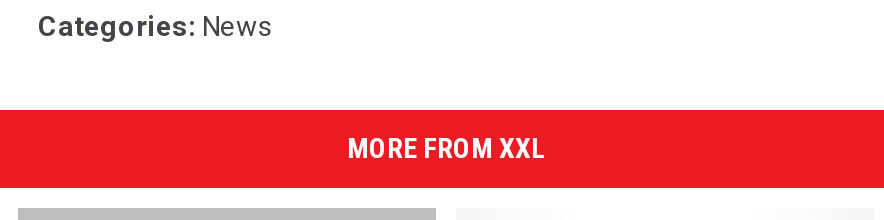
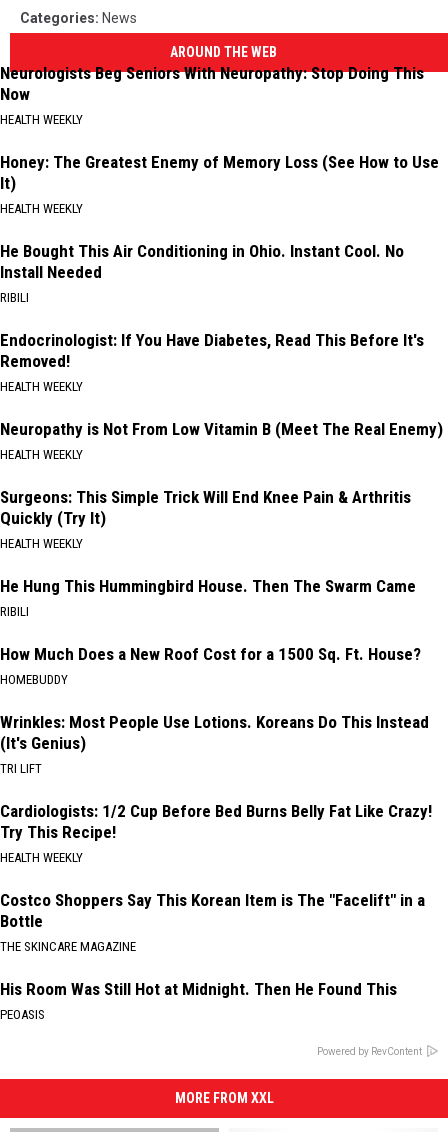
+ AROUND THE WEB
+ Neurologists Beg Seniors With Neuropathy: Stop Doing This
+ Now
+ HEALTH WEEKLY
+ Honey: The Greatest Enemy of Memory Loss (See How to Use
+ It)
+ HEALTH WEEKLY
+ He Bought This Air Conditioning in Ohio. Instant Cool. No
+ Install Needed
+ RIBILI
+ Endocrinologist: If You Have Diabetes, Read This Before It's
+ Removed!
+ HEALTH WEEKLY
+ Neuropathy is Not From Low Vitamin B (Meet The Real Enemy)
+ HEALTH WEEKLY
+ Surgeons: This Simple Trick Will End Knee Pain & Arthritis
+ Quickly (Try It)
+ HEALTH WEEKLY
+ He Hung This Hummingbird House. Then The Swarm Came
+ RIBILI
+ How Much Does a New Roof Cost for a 1500 Sq. Ft. House?
+ HOMEBUDDY
+ Wrinkles: Most People Use Lotions. Koreans Do This Instead
+ (It's Genius)
+ TRI LIFT
+ Cardiologists: 1/2 Cup Before Bed Burns Belly Fat Like Crazy!
+ Try This Recipe!
+ HEALTH WEEKLY
+ Costco Shoppers Say This Korean Item is The "Facelift" in a
+ Bottle
+ THE SKINCARE MAGAZINE
+ His Room Was Still Hot at Midnight. Then He Found This
+ PEOASIS
+ Powered by RevContent
